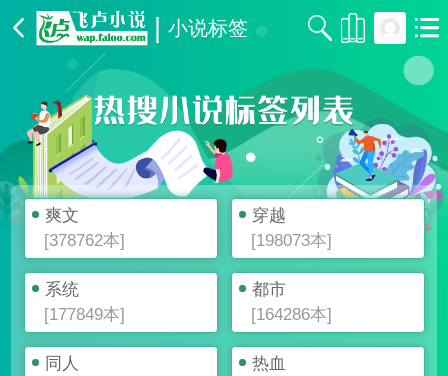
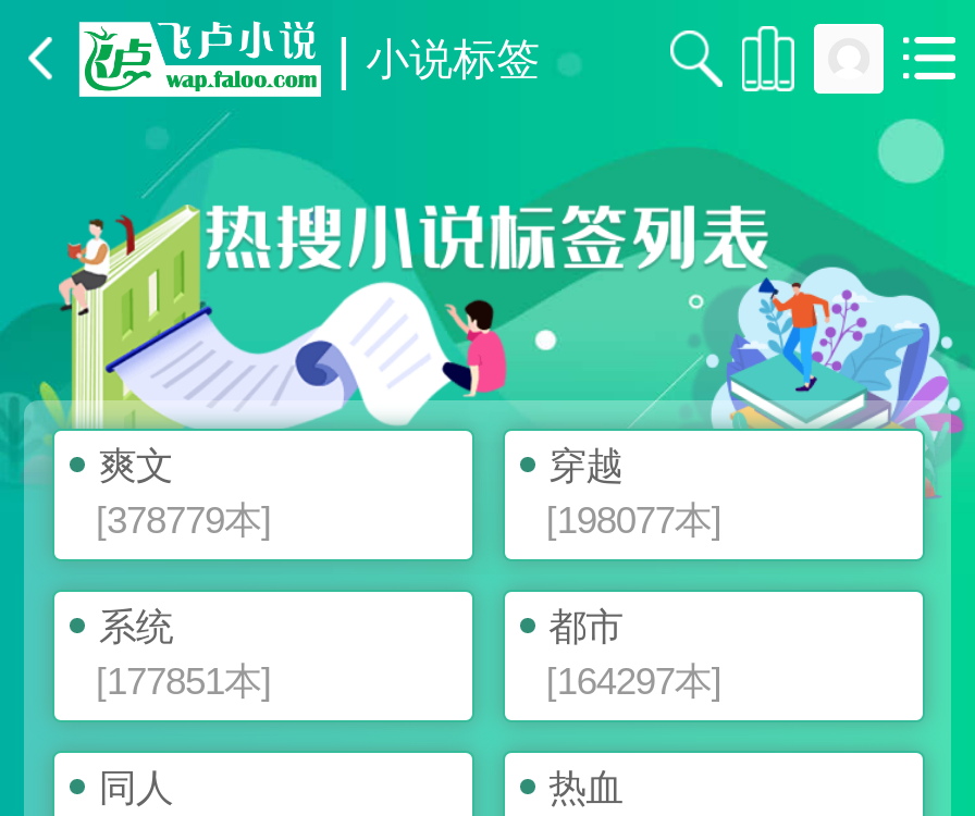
- [378762本]
+ [378779本]

- [198073本]
+ [198077本]

- [177849本]
+ [177851本]

- [164286本]
+ [164297本]
